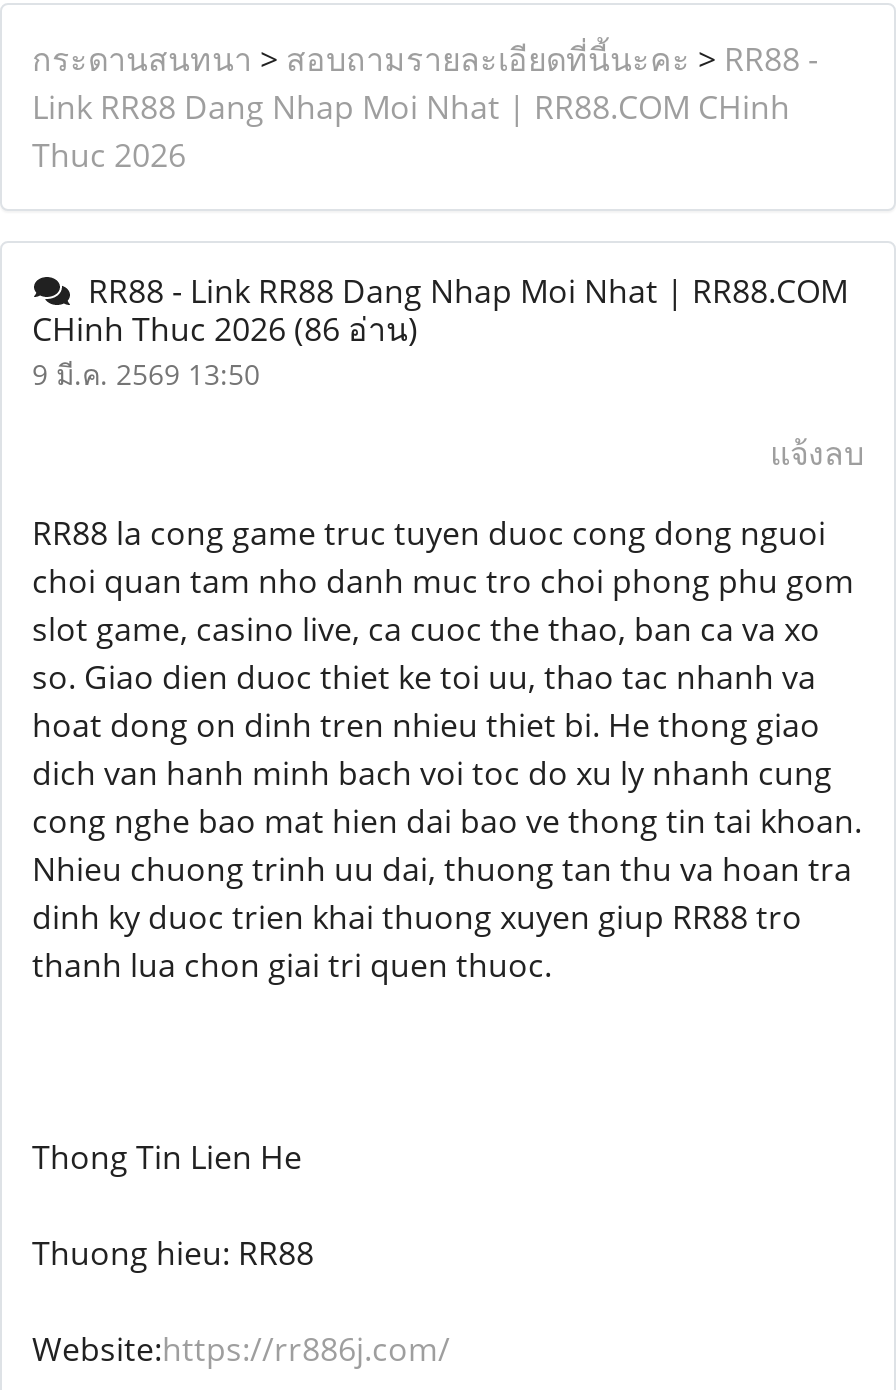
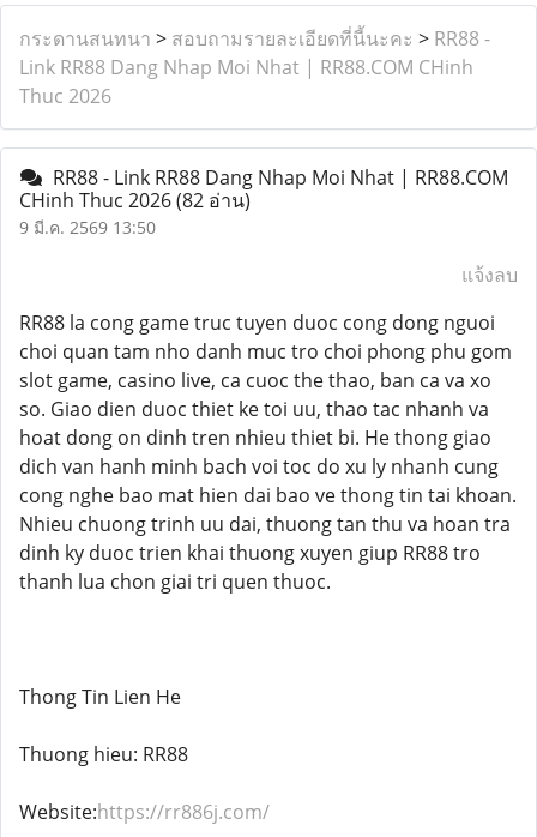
- CHinh Thuc 2026 (86 อ่าน)
+ CHinh Thuc 2026 (82 อ่าน)
